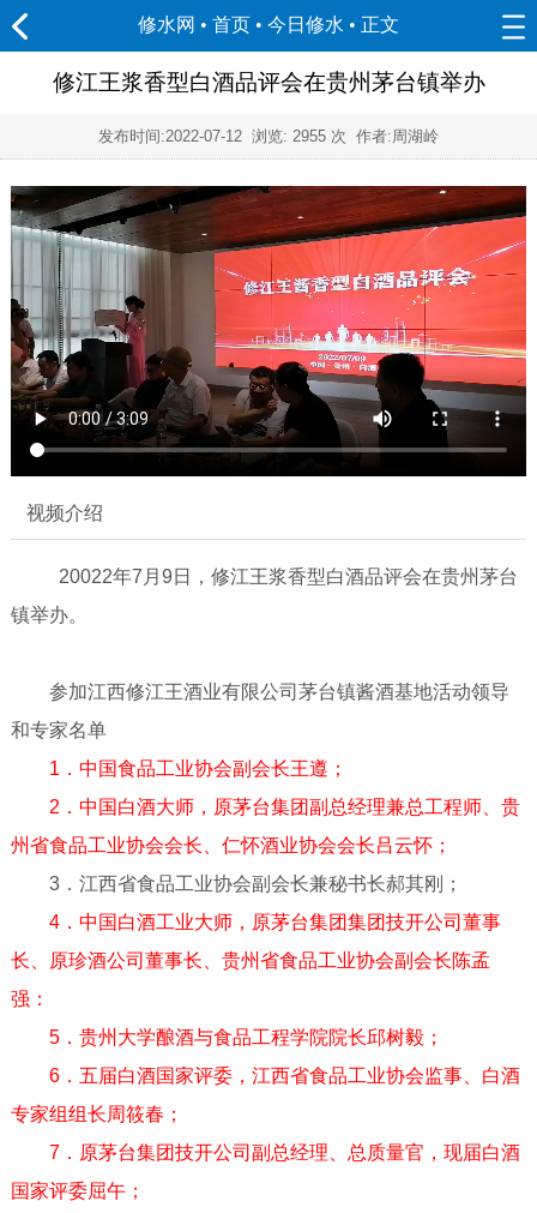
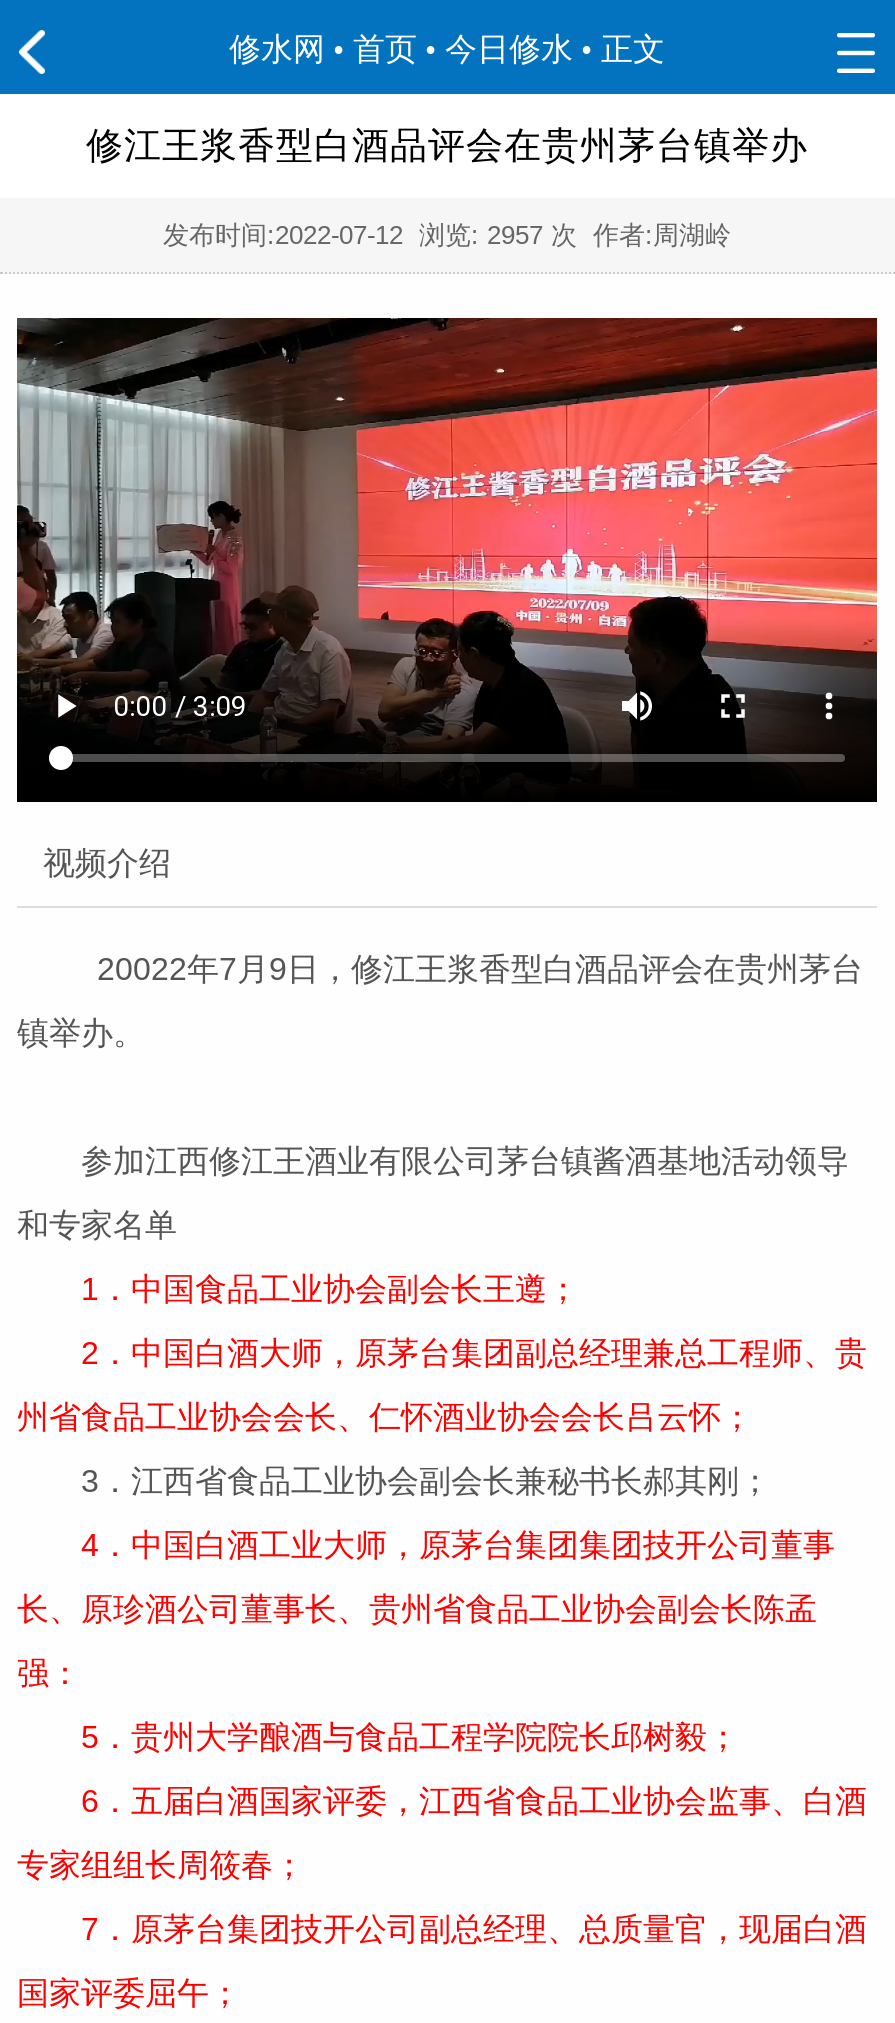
- 发布时间:2022-07-12浏览: 2955 次 作者:周湖岭
+ 发布时间:2022-07-12浏览: 2957 次 作者:周湖岭
